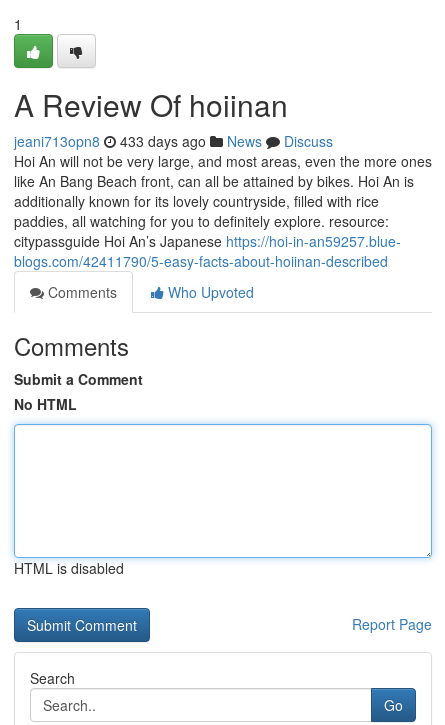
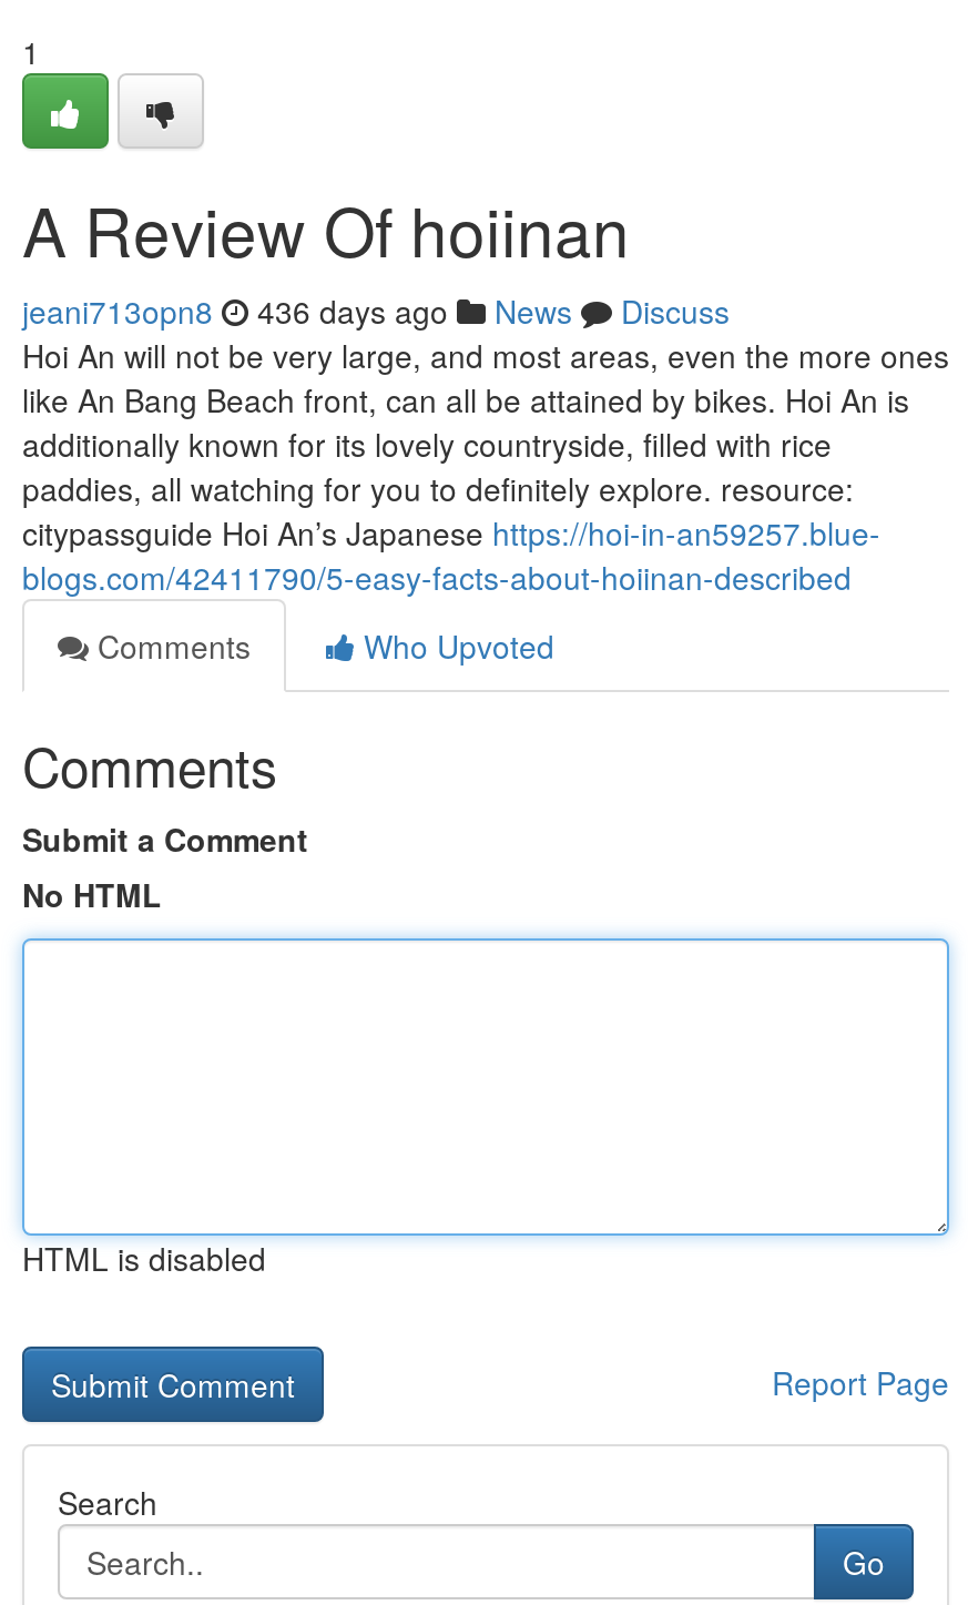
- jeani713opn8 433 days ago News Discuss
+ jeani713opn8 436 days ago News Discuss
